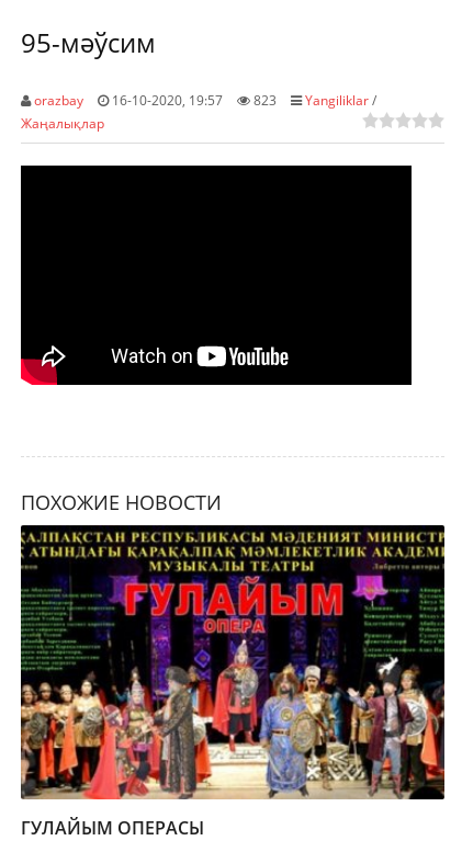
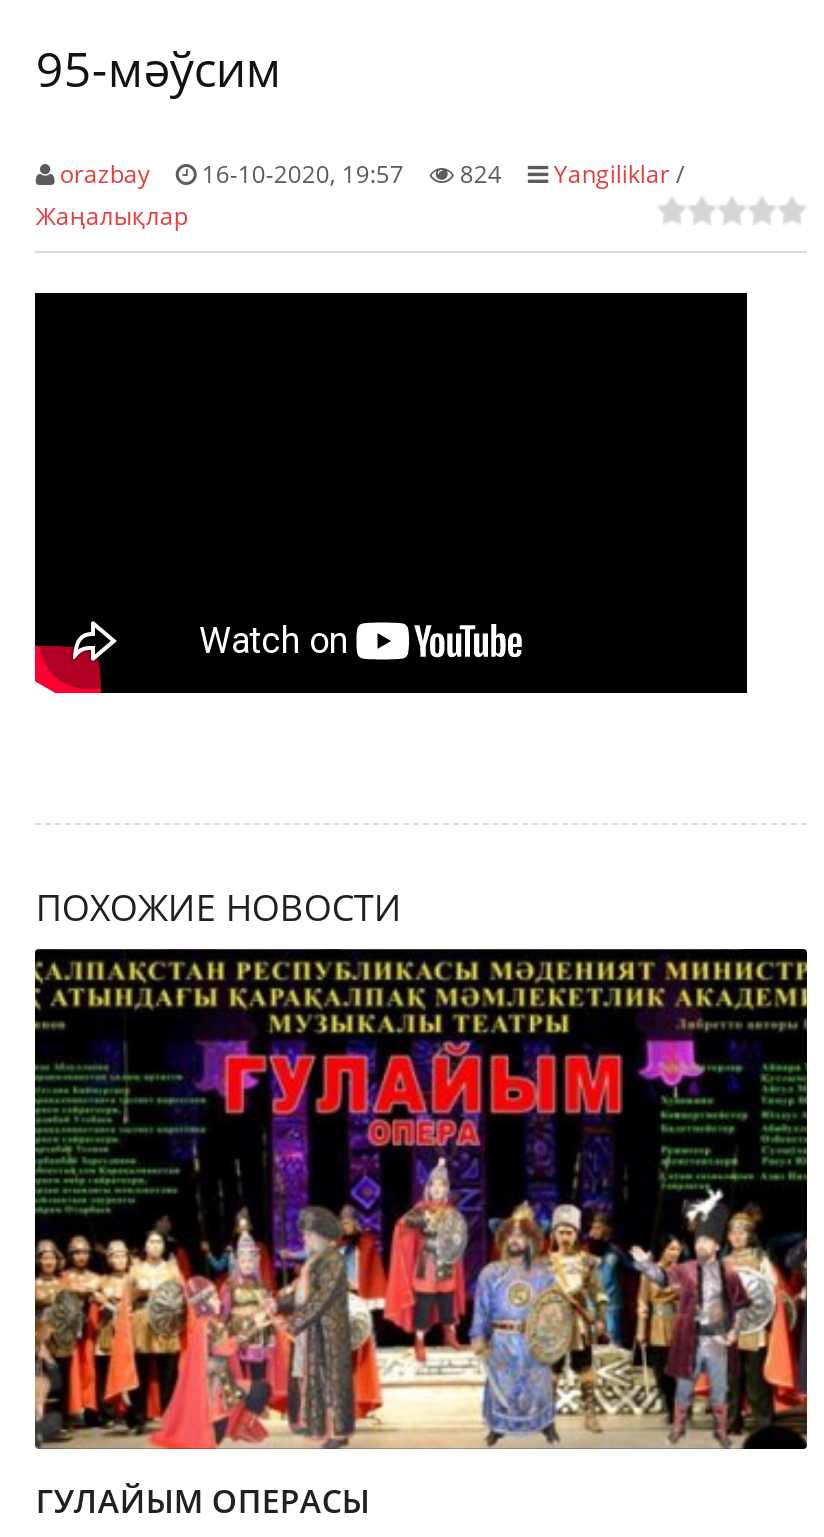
- orazbay 16-10-2020, 19:57 823 Yangiliklar /
+ orazbay 16-10-2020, 19:57 824 Yangiliklar /
